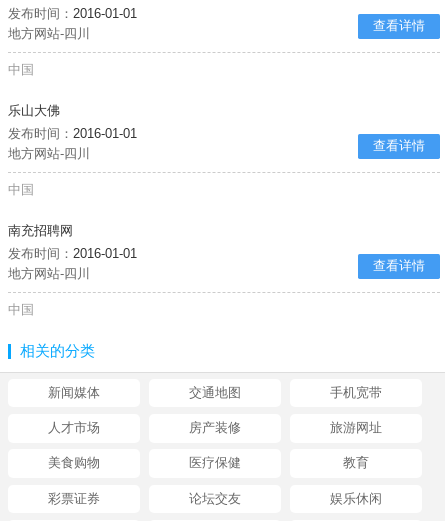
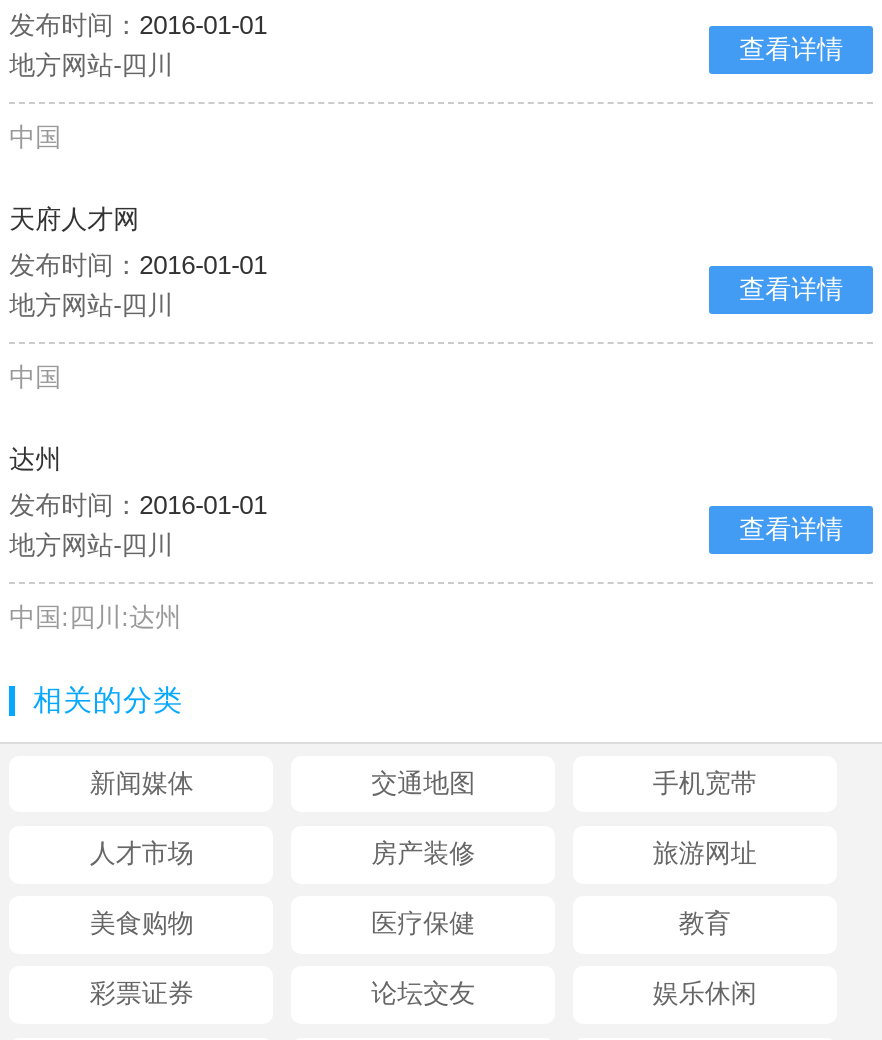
- 乐山大佛
+ 天府人才网

- 南充招聘网
+ 达州

- 中国
+ 中国:四川:达州
